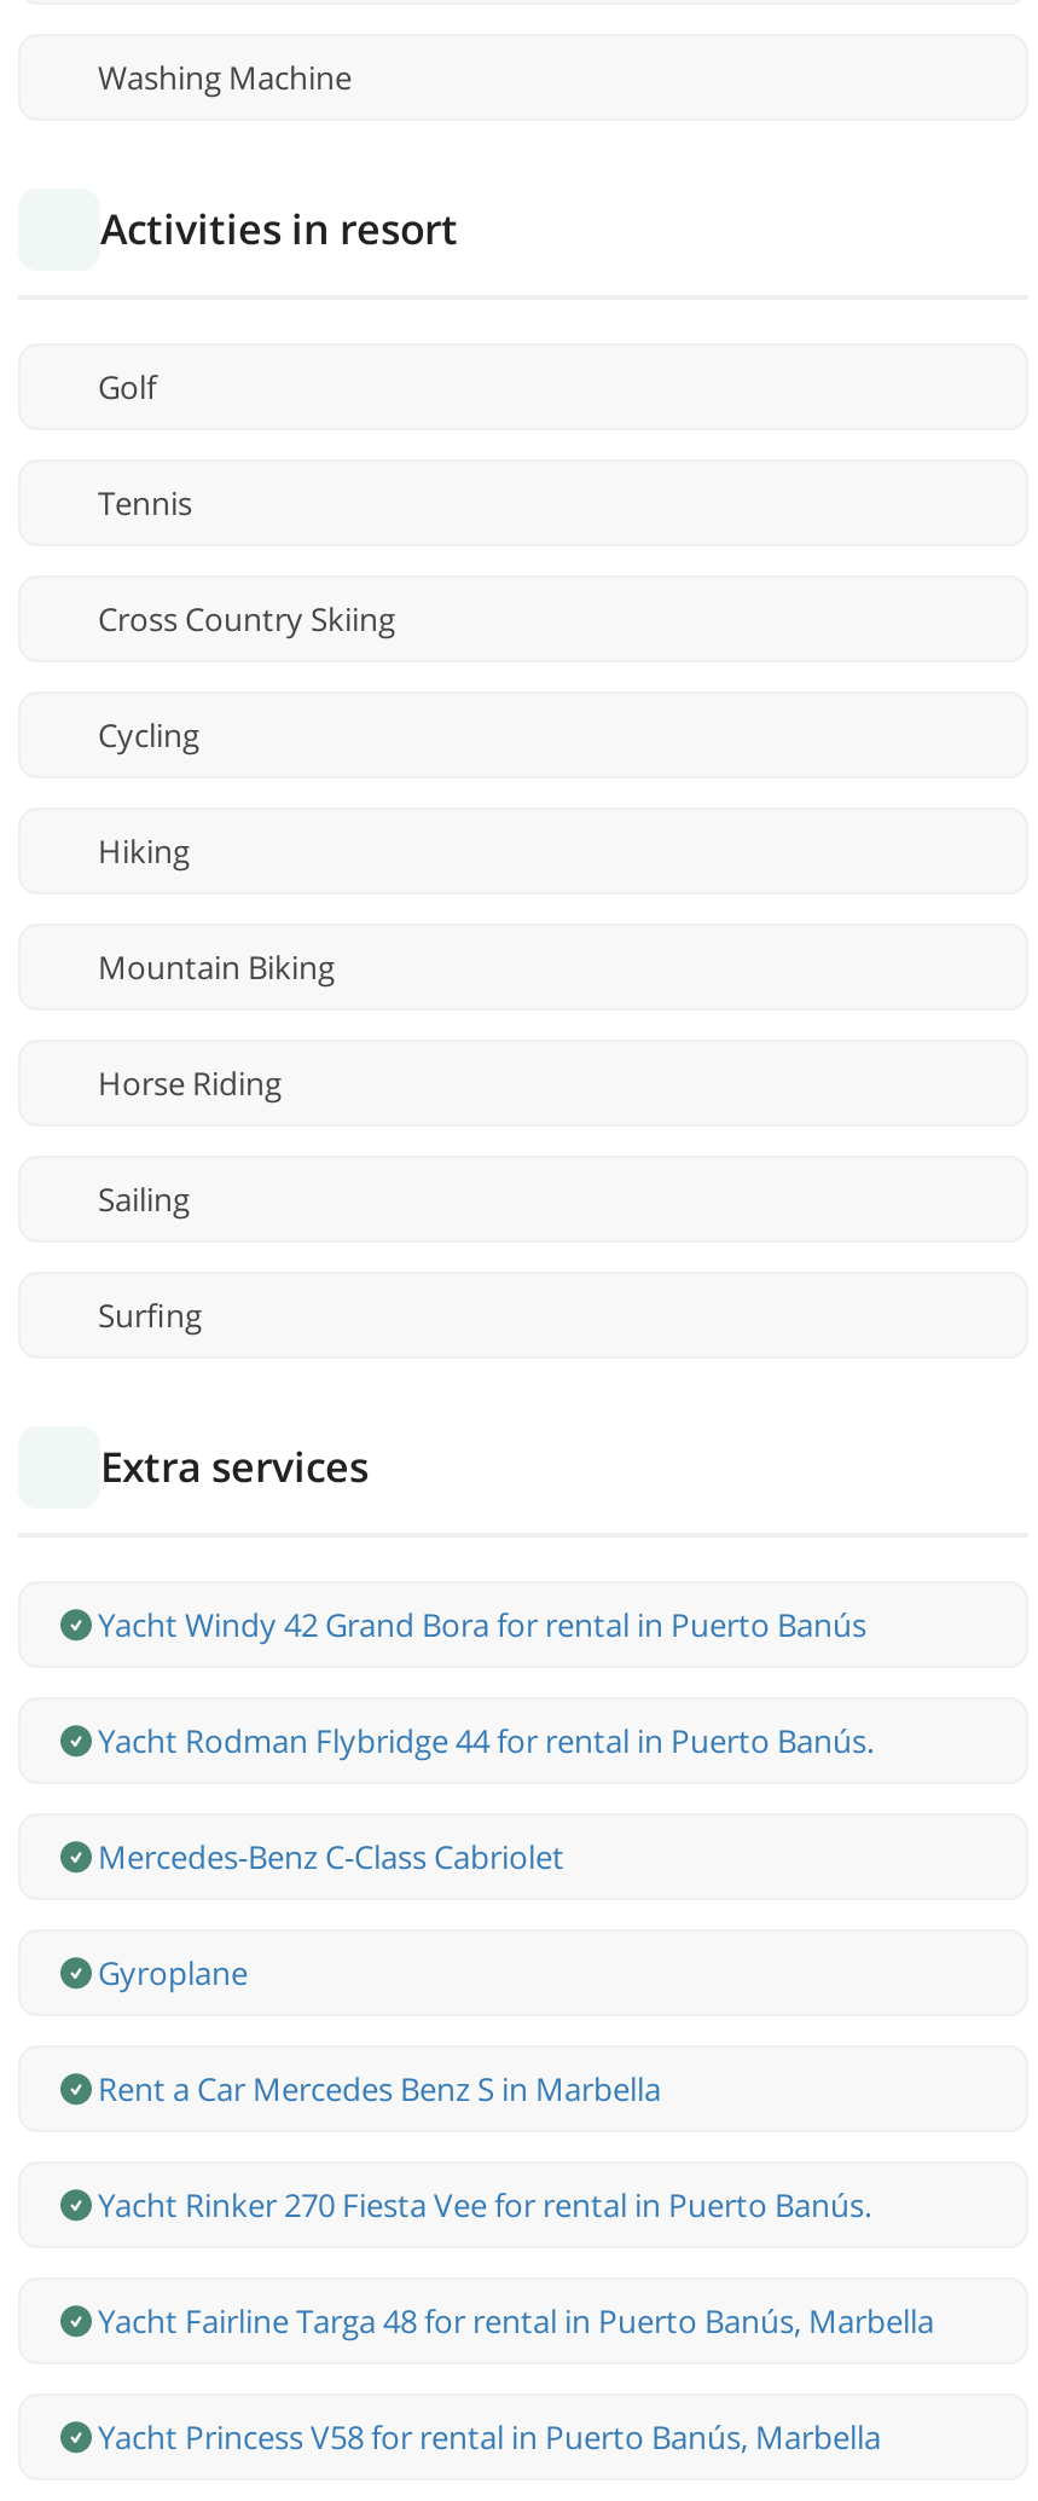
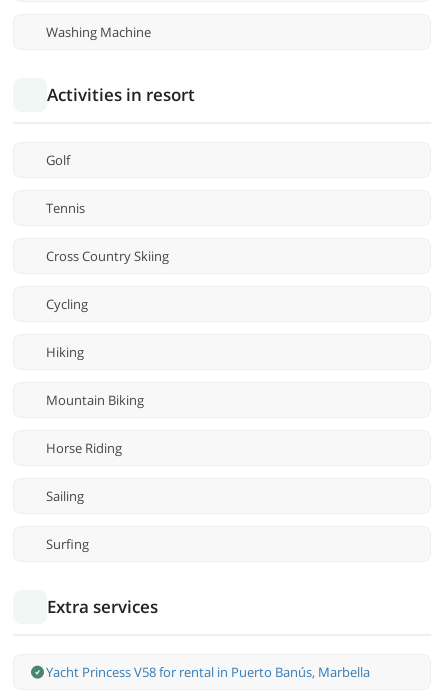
- Yacht Windy 42 Grand Bora for rental in Puerto Banús
- Yacht Rodman Flybridge 44 for rental in Puerto Banús.
- Mercedes-Benz С-Class Cabriolet
- Gyroplane
- Rent a Car Mercedes Benz S in Marbella
- Yacht Rinker 270 Fiesta Vee for rental in Puerto Banús.
- Yacht Fairline Targa 48 for rental in Puerto Banús, Marbella
